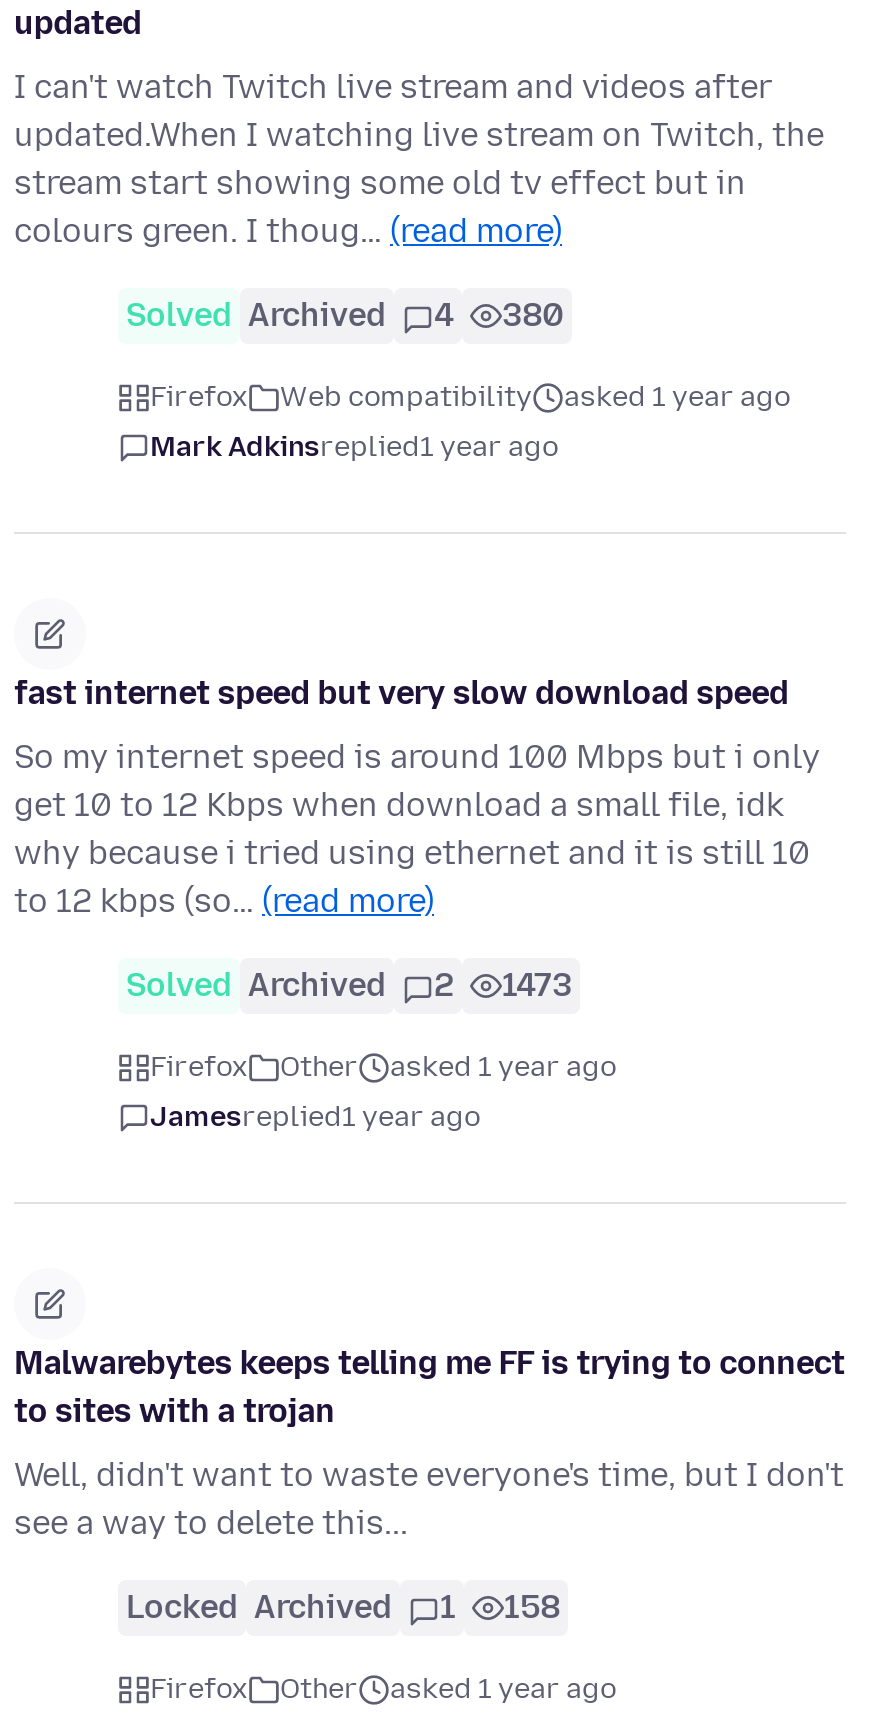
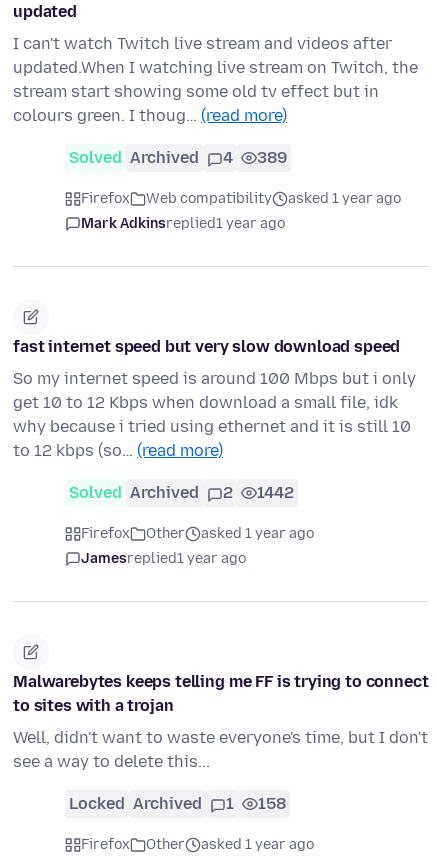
- Solved Archived 4 380
+ Solved Archived 4 389

- Solved Archived 2 1473
+ Solved Archived 2 1442
